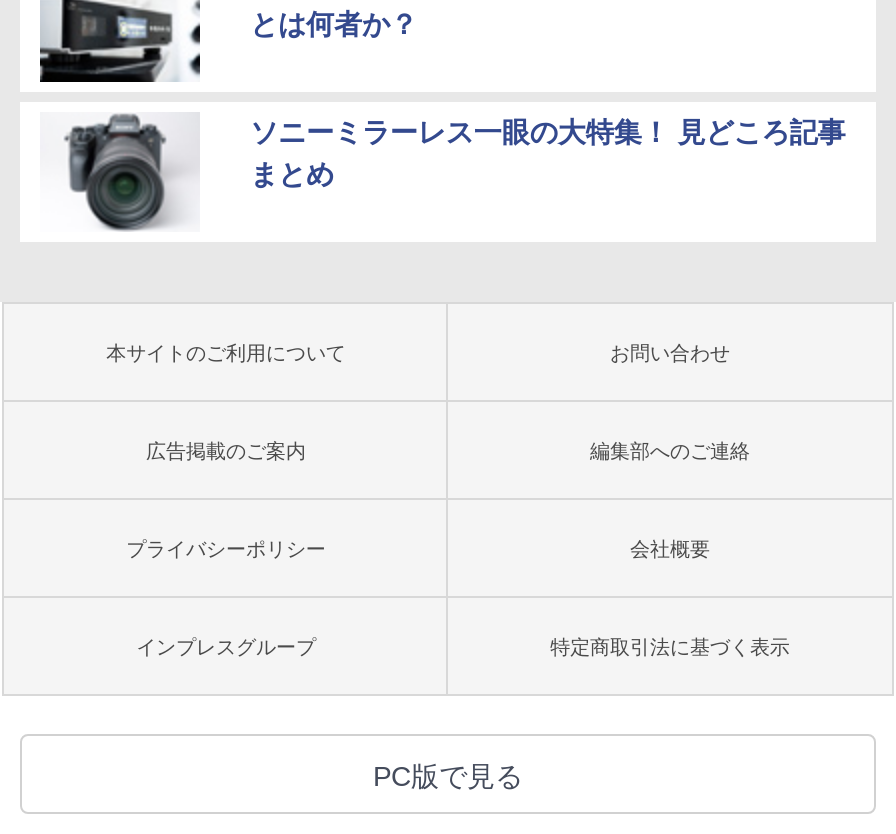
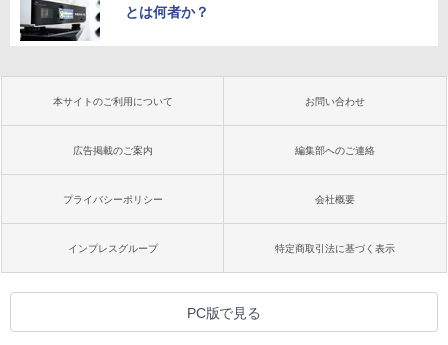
- [image]
- ソニーミラーレス一眼の大特集！ 見どころ記事
- まとめ
